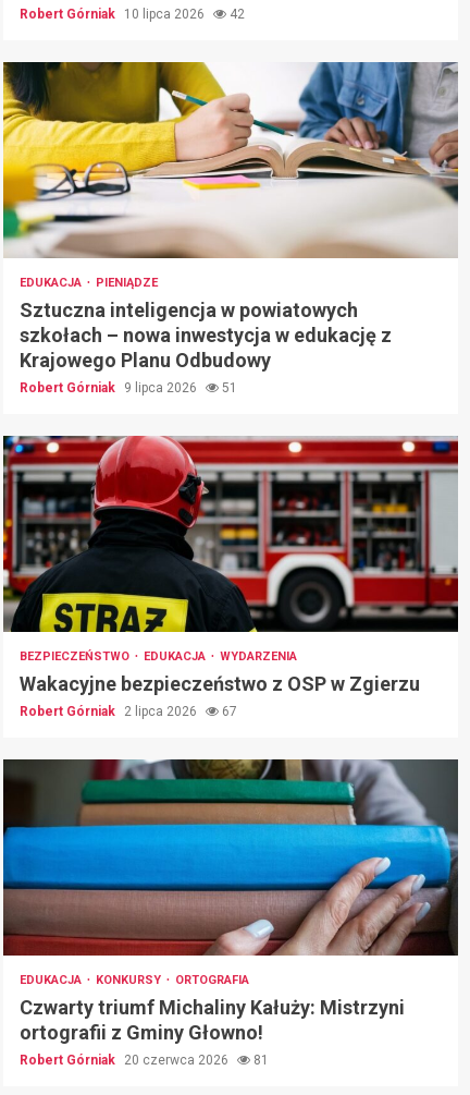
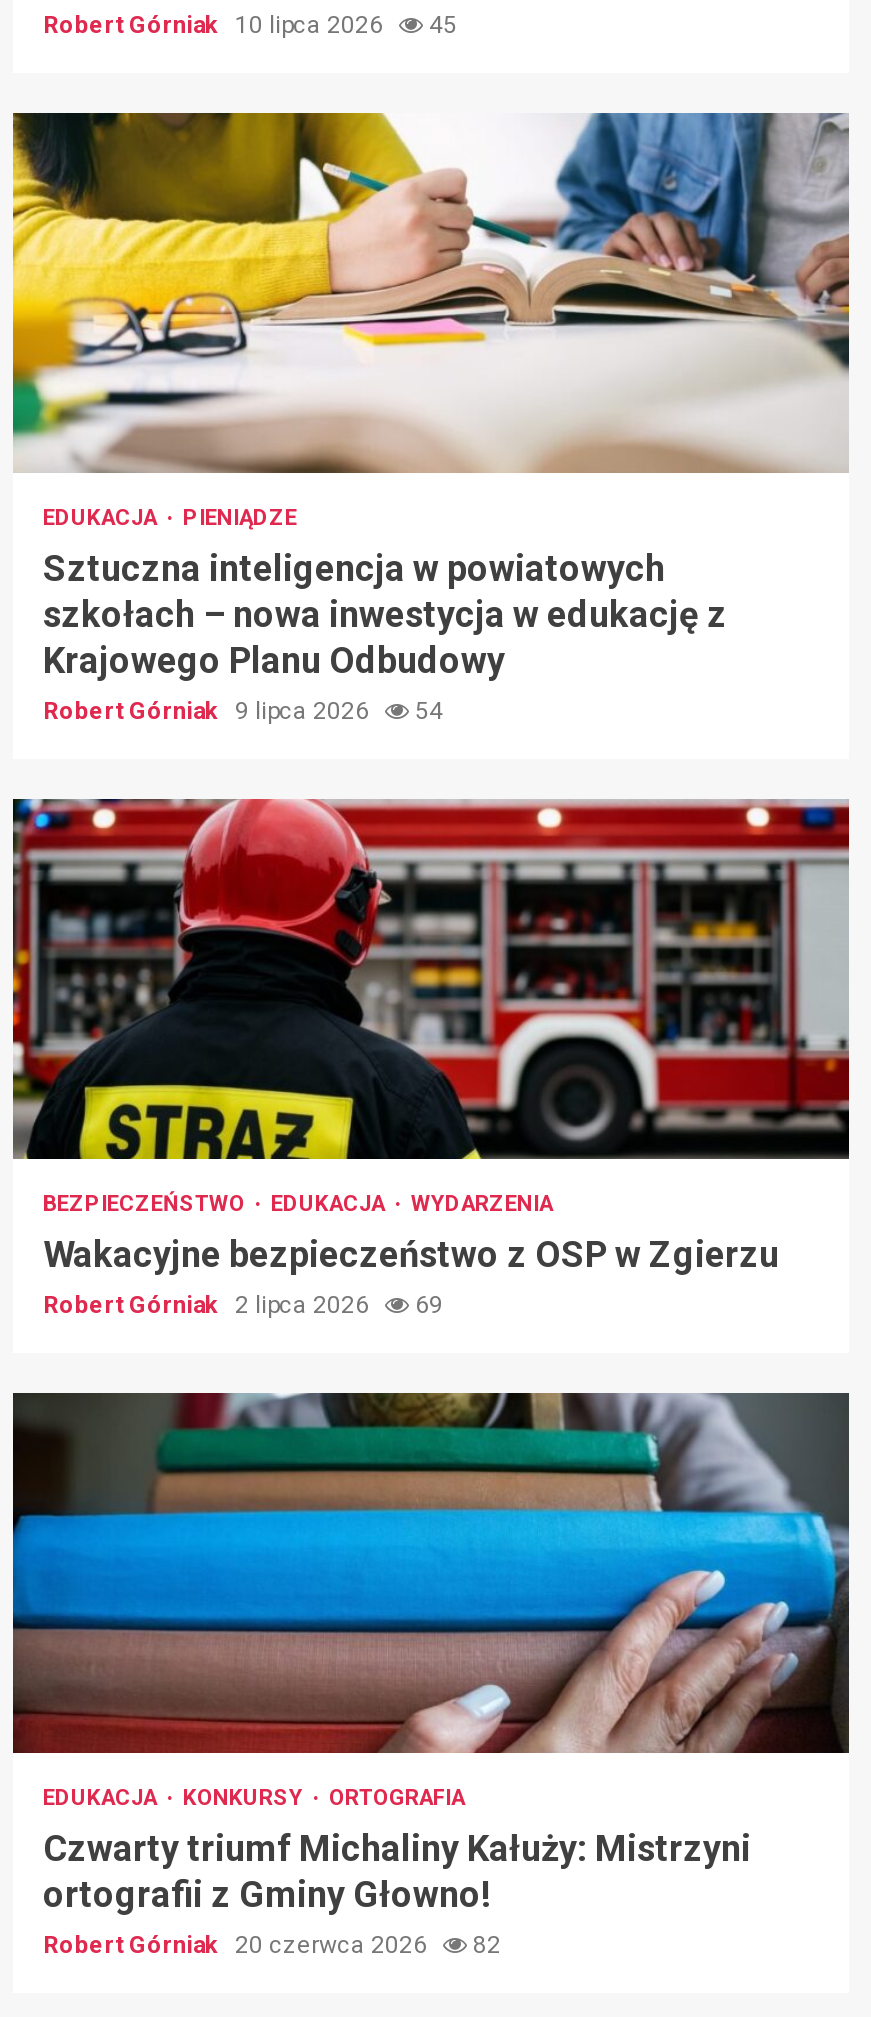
- Robert Górniak 10 lipca 2026 42
+ Robert Górniak 10 lipca 2026 45

- Robert Górniak 9 lipca 2026 51
+ Robert Górniak 9 lipca 2026 54

- Robert Górniak 2 lipca 2026 67
+ Robert Górniak 2 lipca 2026 69

- Robert Górniak 20 czerwca 2026 81
+ Robert Górniak 20 czerwca 2026 82
